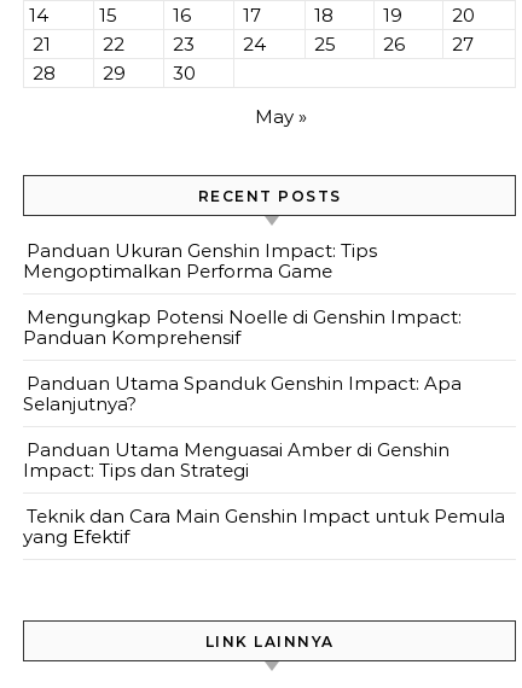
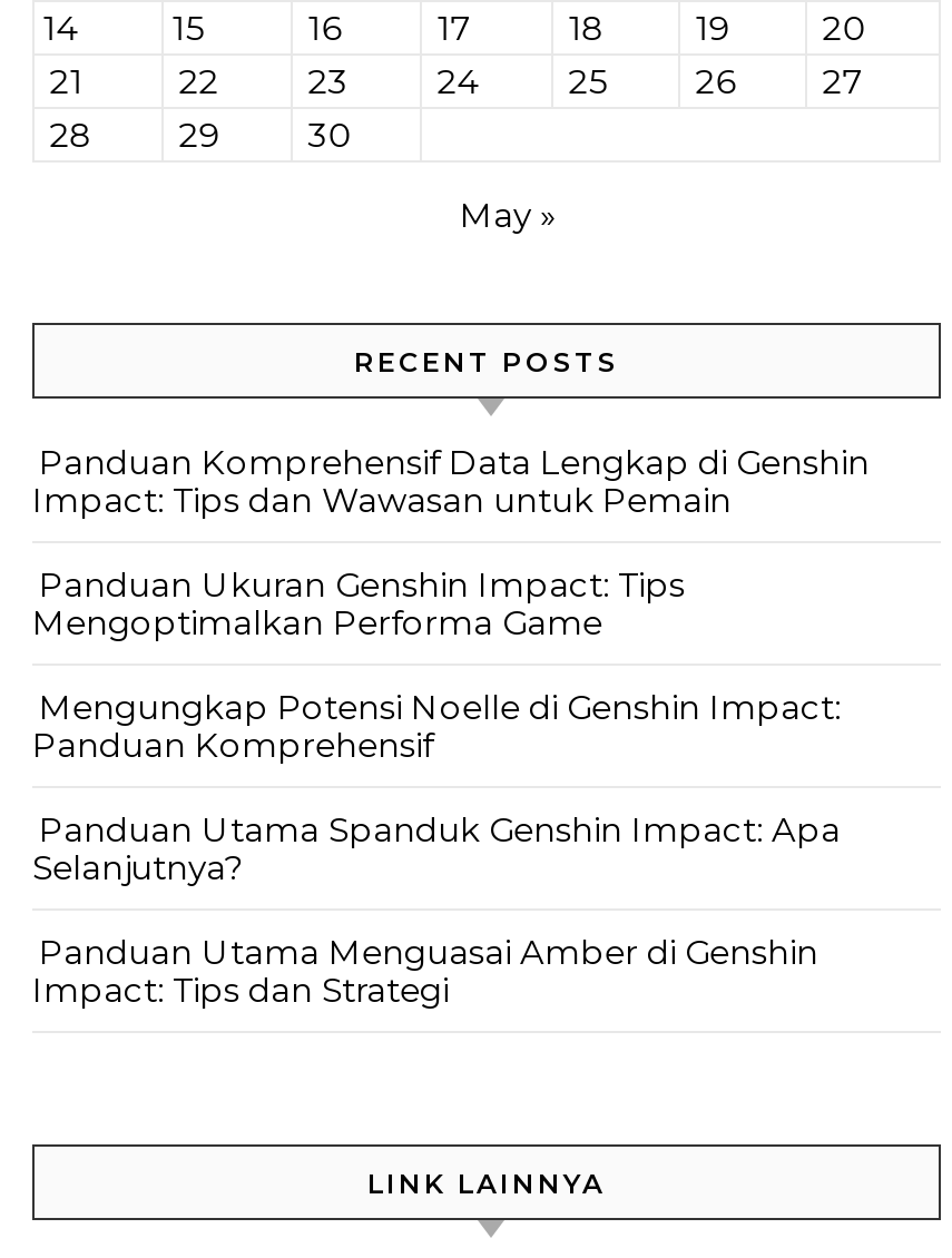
+ Panduan Komprehensif Data Lengkap di Genshin
+ Impact: Tips dan Wawasan untuk Pemain

moved down: Panduan Ukuran Genshin Impact: Tips | Mengoptimalkan Performa Game | Mengungkap Potensi Noelle di Genshin Impact: | Panduan Komprehensif | Panduan Utama Spanduk Genshin Impact: Apa | Selanjutnya? | Panduan Utama Menguasai Amber di Genshin | Impact: Tips dan Strategi

- Teknik dan Cara Main Genshin Impact untuk Pemula
- yang Efektif
